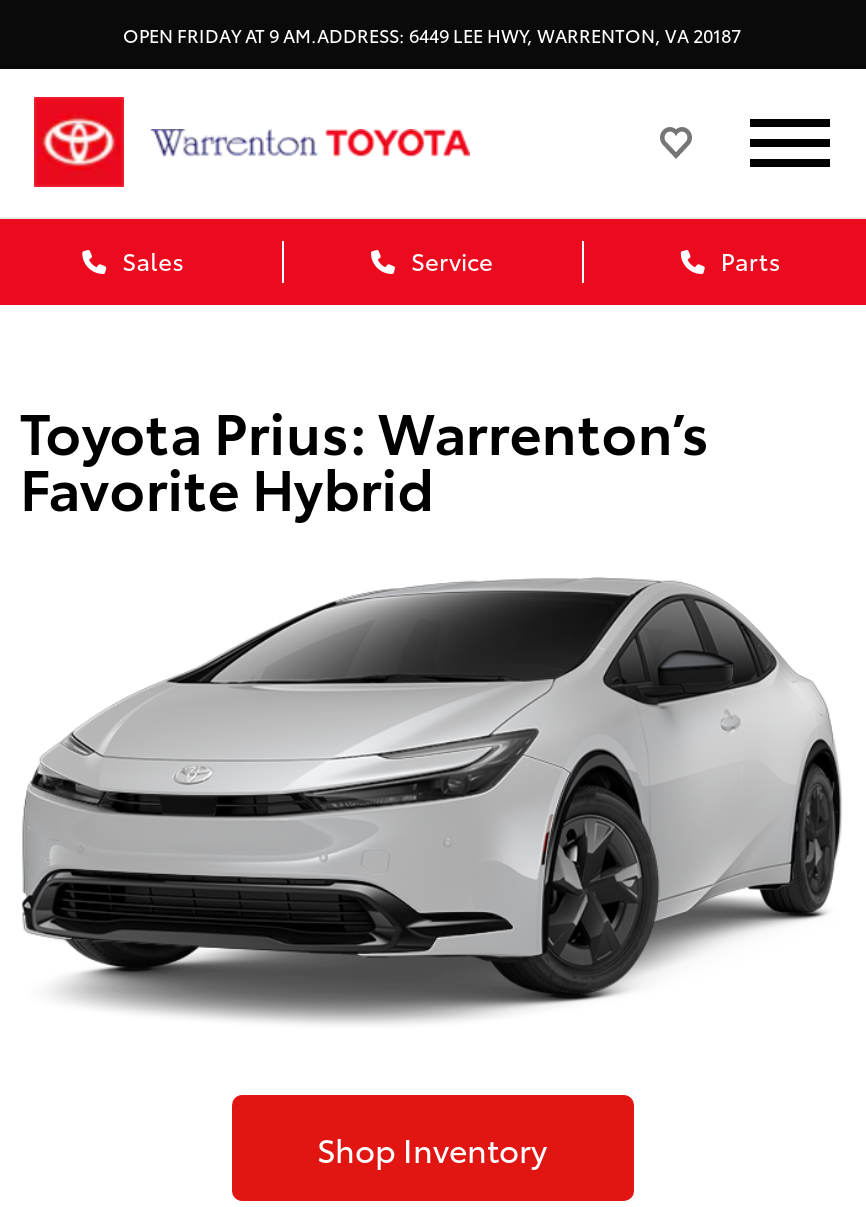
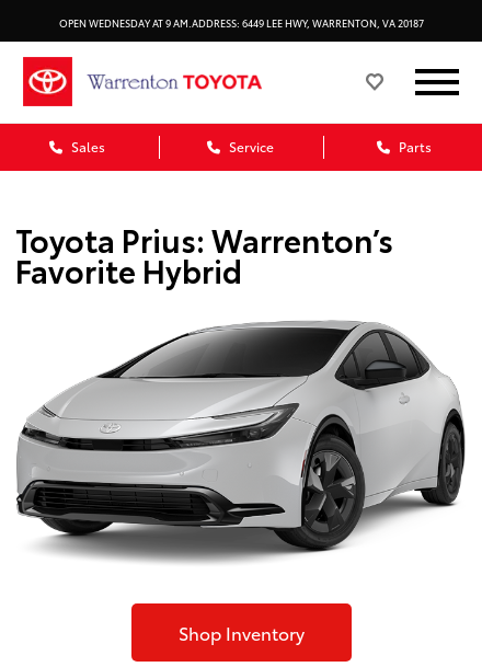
- OPEN FRIDAY AT 9 AM. ADDRESS: 6449 LEE HWY, WARRENTON, VA 20187
+ OPEN WEDNESDAY AT 9 AM. ADDRESS: 6449 LEE HWY, WARRENTON, VA 20187
